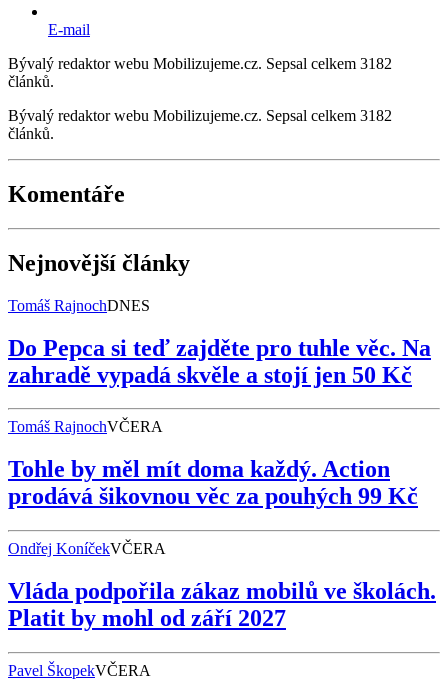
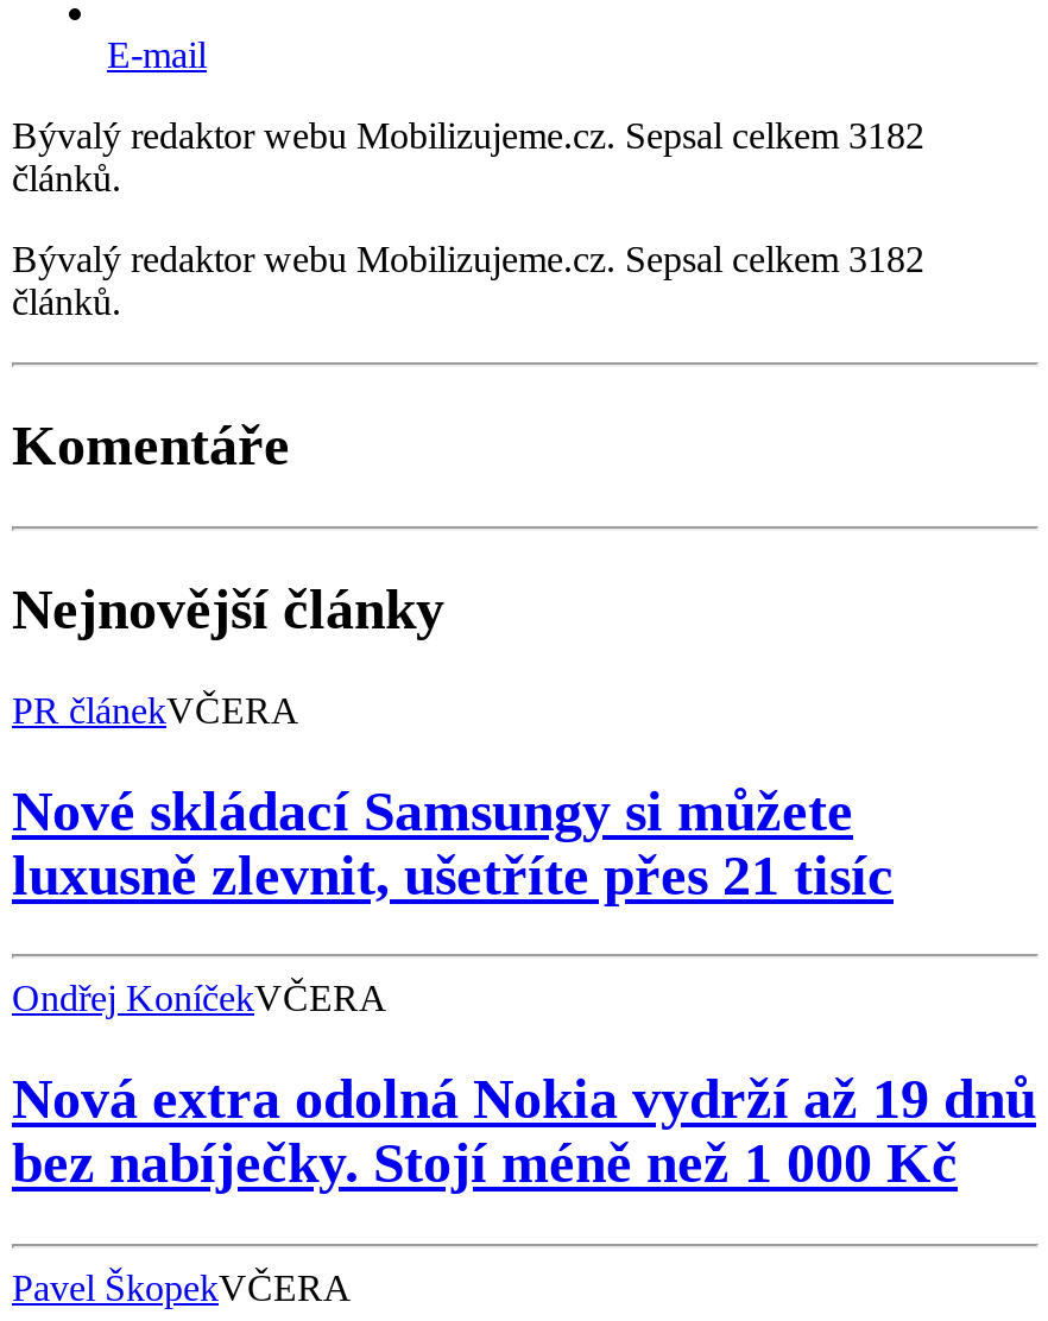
- Tomáš RajnochDNES
- Do Pepca si teď zajděte pro tuhle věc. Na
- zahradě vypadá skvěle a stojí jen 50 Kč
- Tomáš RajnochVČERA
- Tohle by měl mít doma každý. Action
- prodává šikovnou věc za pouhých 99 Kč
+ PR článekVČERA
+ Nové skládací Samsungy si můžete
+ luxusně zlevnit, ušetříte přes 21 tisíc

- Vláda podpořila zákaz mobilů ve školách.
- Platit by mohl od září 2027
+ Nová extra odolná Nokia vydrží až 19 dnů
+ bez nabíječky. Stojí méně než 1 000 Kč
